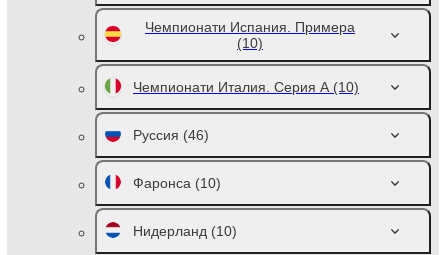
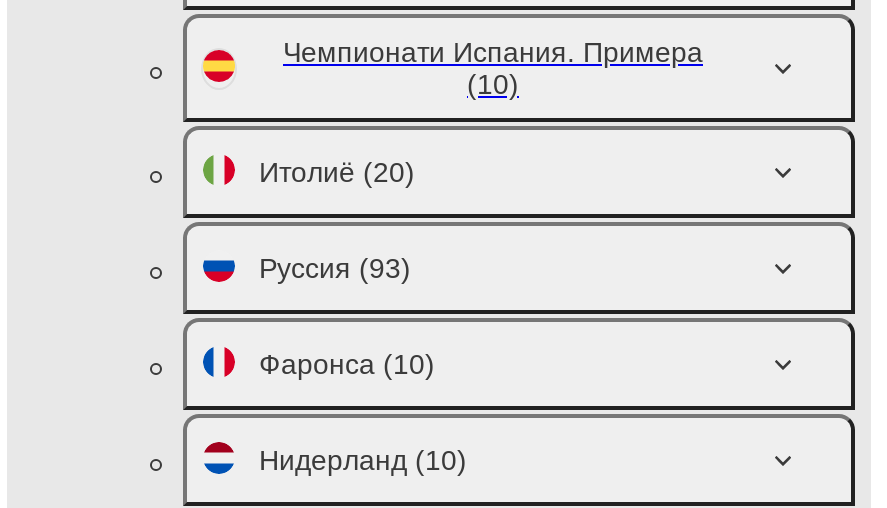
- Чемпионати Италия. Серия А (10)
+ Итолиё (20)

- Руссия (46)
+ Руссия (93)
